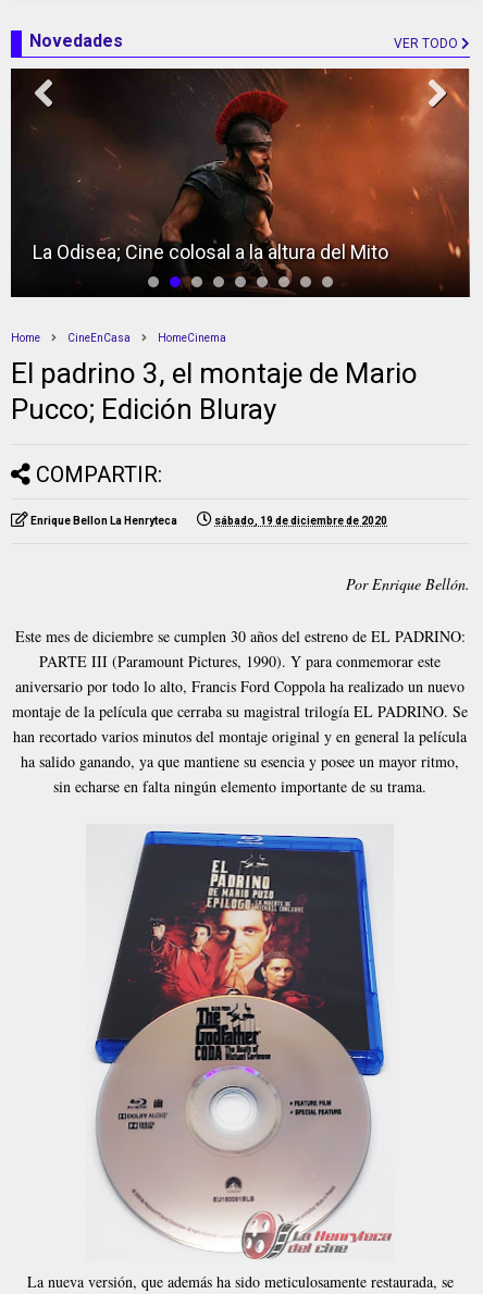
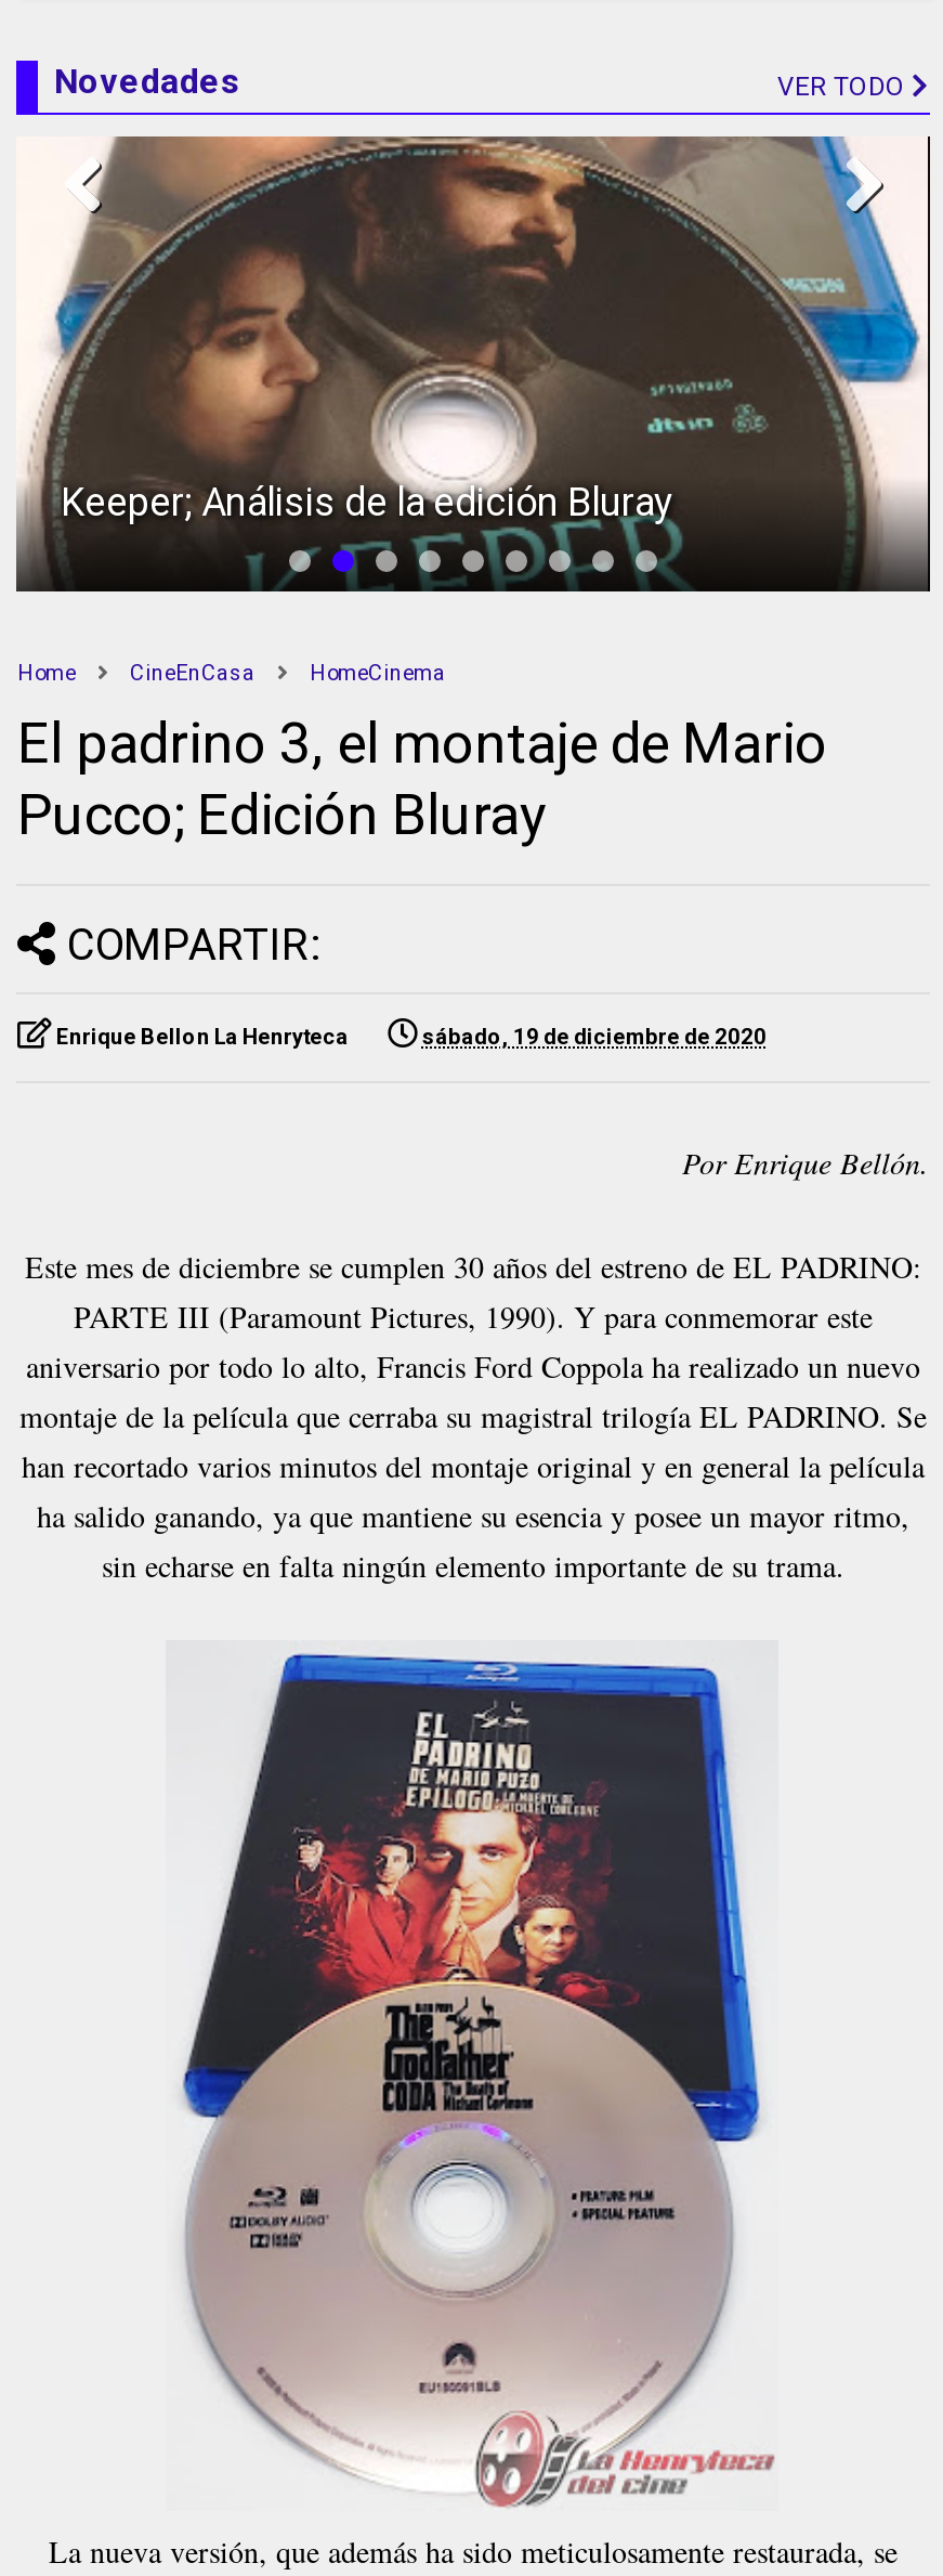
- [image]
- La Odisea; Cine colosal a la altura del Mito
+ [image]
+ Keeper; Análisis de la edición Bluray
